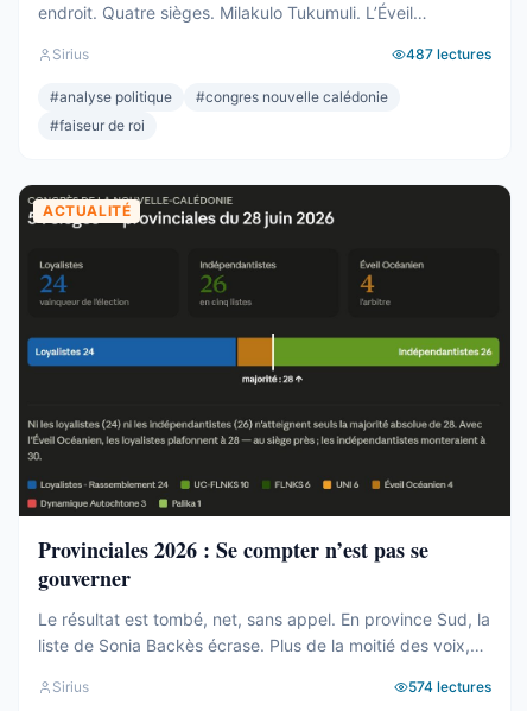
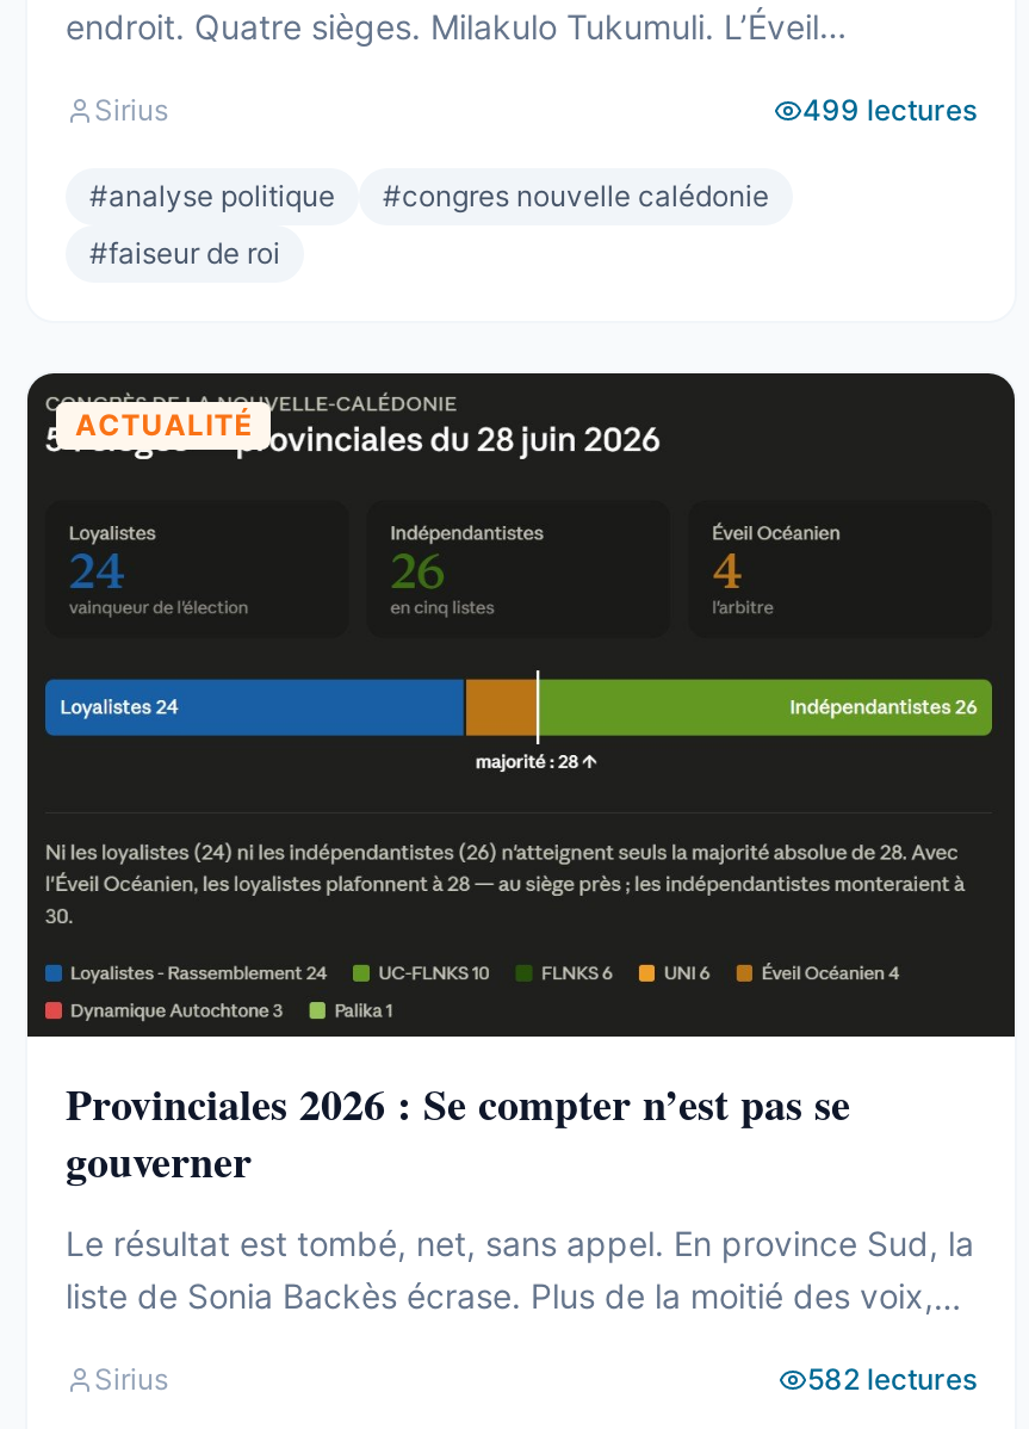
- 487 lectures
+ 499 lectures

- 574 lectures
+ 582 lectures
